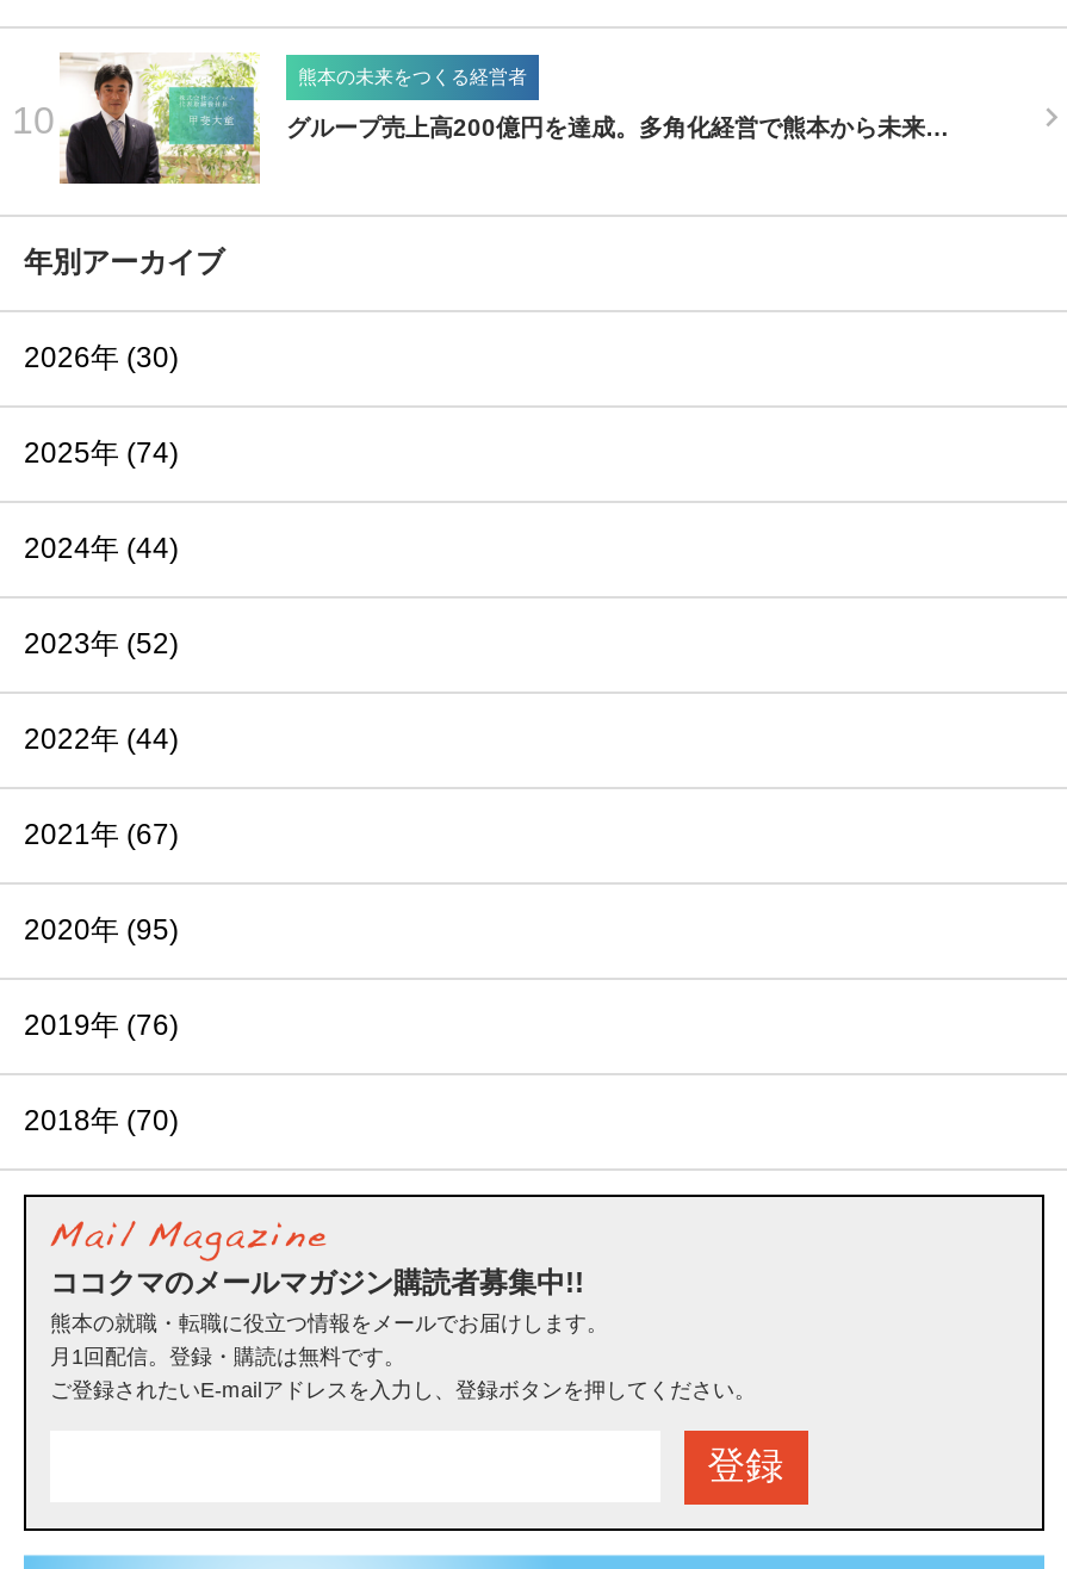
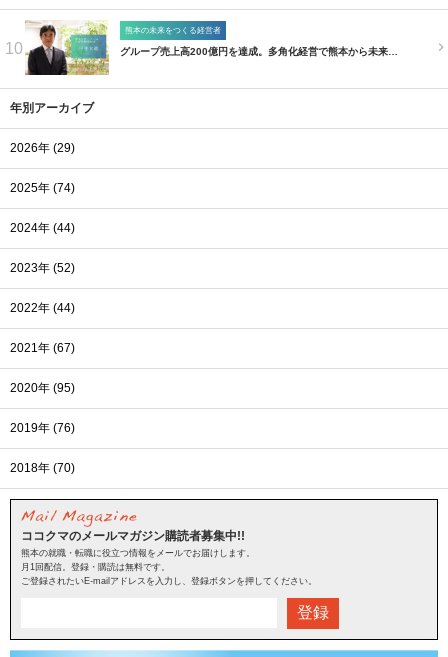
- 2026年 (30)
+ 2026年 (29)
